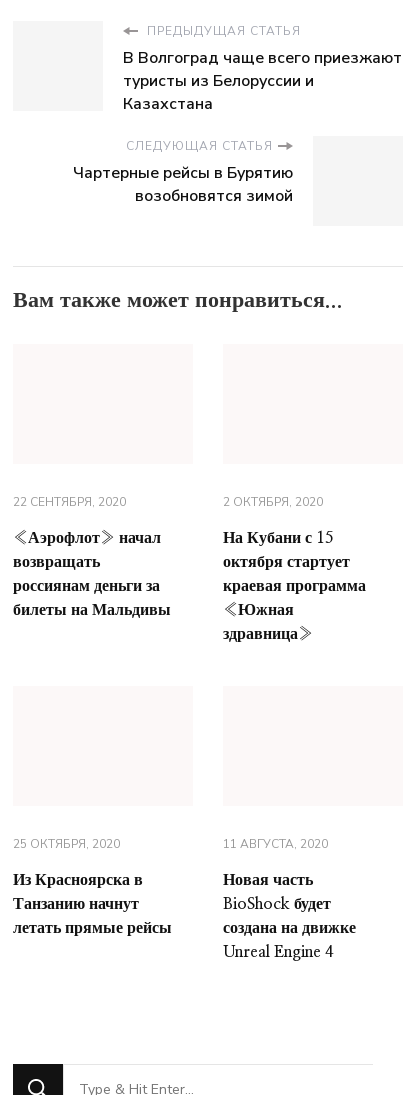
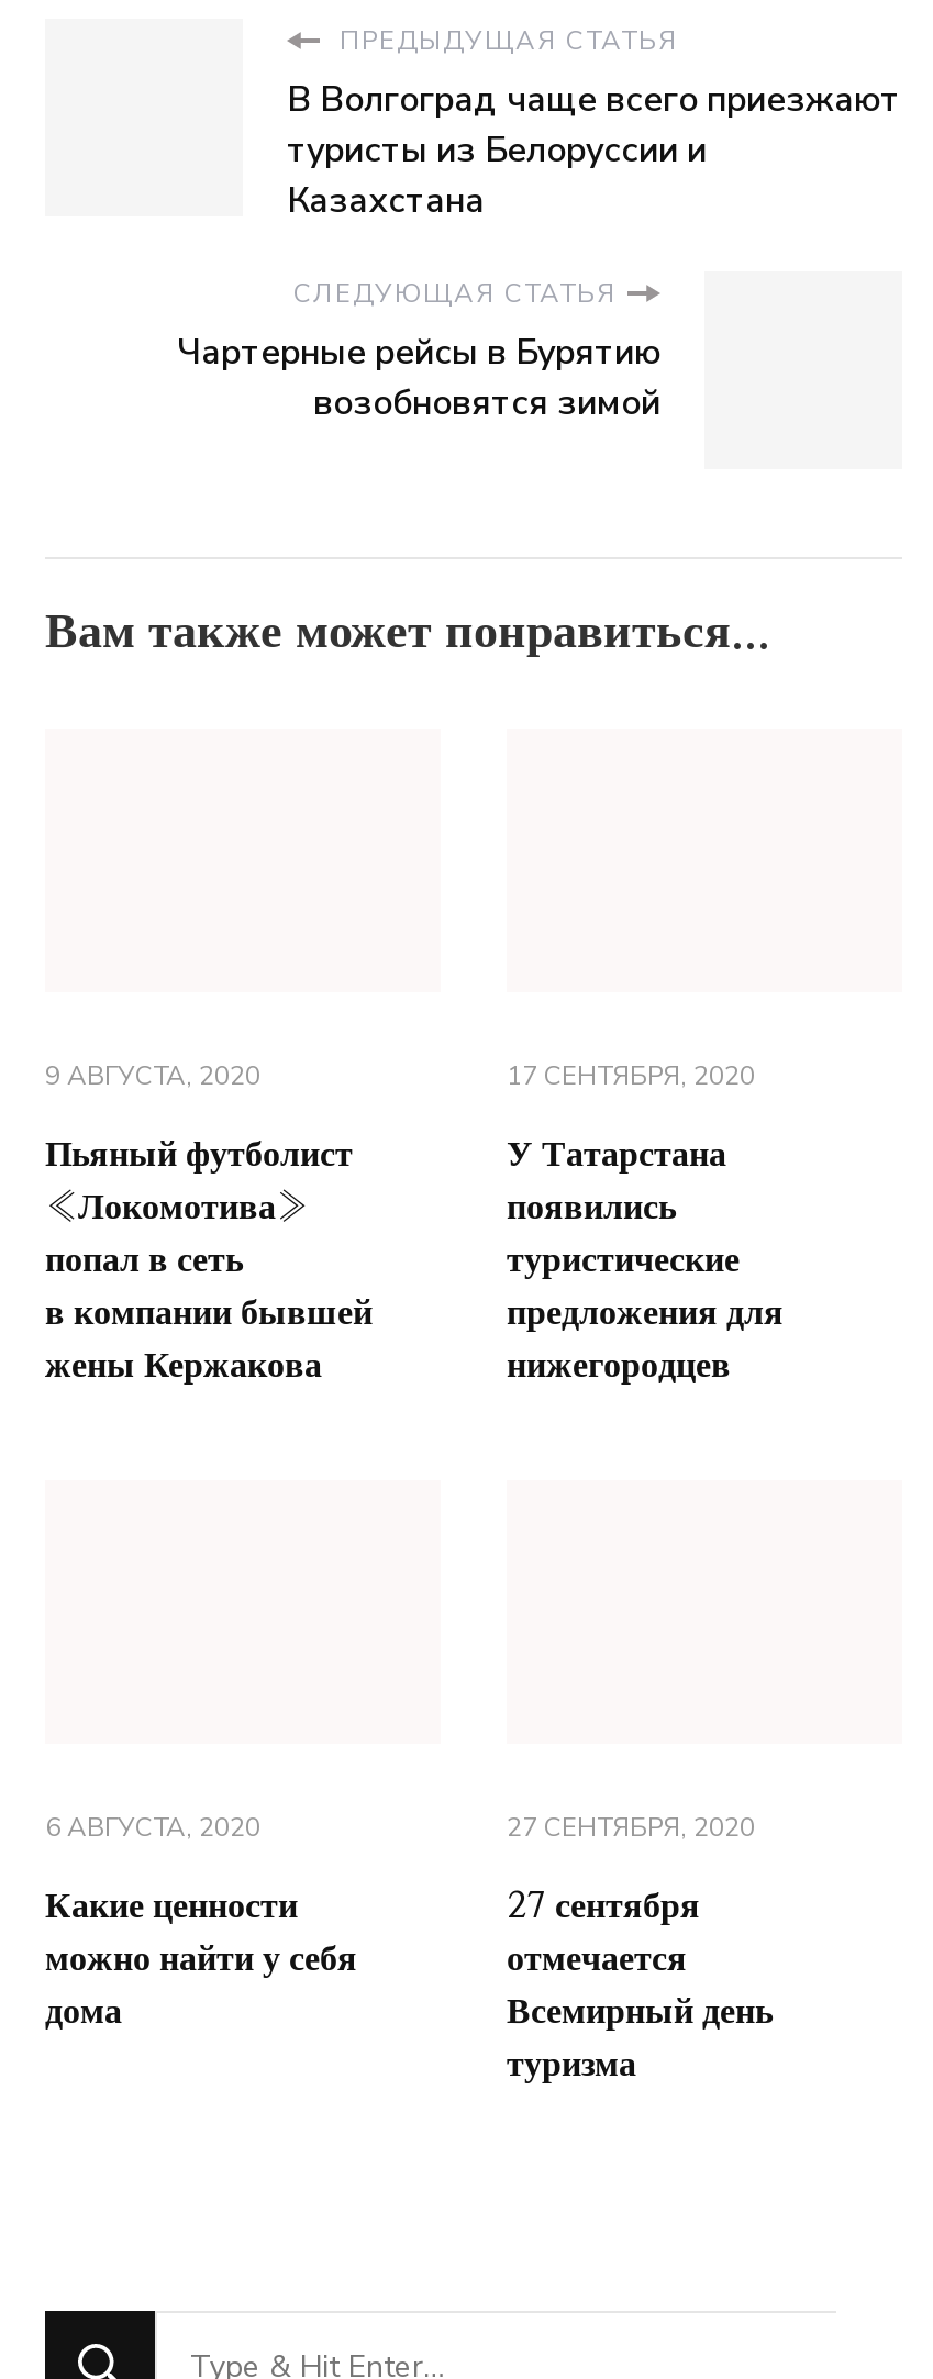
- 22 СЕНТЯБРЯ, 2020
- «Аэрофлот» начал
- возвращать
- россиянам деньги за
- билеты на Мальдивы
+ 9 АВГУСТА, 2020
+ Пьяный футболист
+ «Локомотива»
+ попал в сеть
+ в компании бывшей
+ жены Кержакова

- 2 ОКТЯБРЯ, 2020
- На Кубани с 15
- октября стартует
- краевая программа
- «Южная
- здравница»
+ 17 СЕНТЯБРЯ, 2020
+ У Татарстана
+ появились
+ туристические
+ предложения для
+ нижегородцев

- 25 ОКТЯБРЯ, 2020
- Из Красноярска в
- Танзанию начнут
- летать прямые рейсы
+ 6 АВГУСТА, 2020
+ Какие ценности
+ можно найти у себя
+ дома

- 11 АВГУСТА, 2020
- Новая часть
- BioShock будет
- создана на движке
- Unreal Engine 4
+ 27 СЕНТЯБРЯ, 2020
+ 27 сентября
+ отмечается
+ Всемирный день
+ туризма
